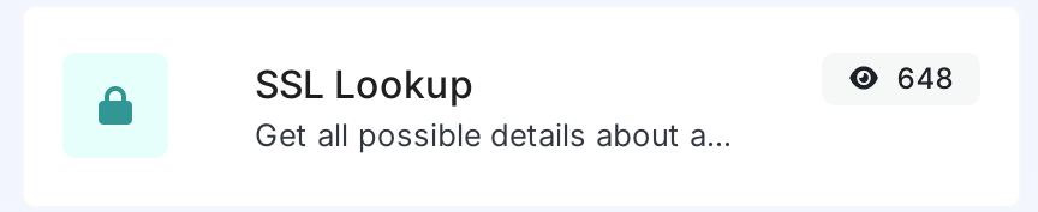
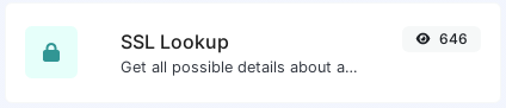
- 648
+ 646
